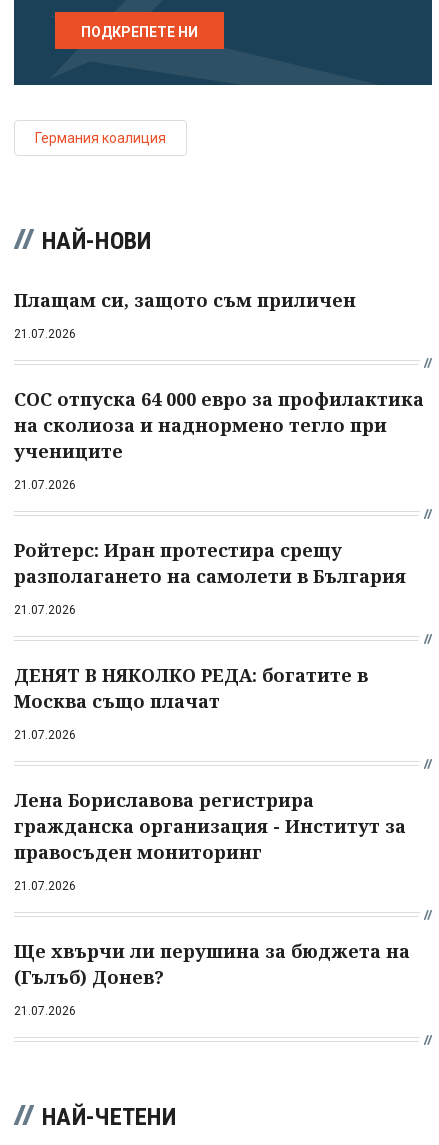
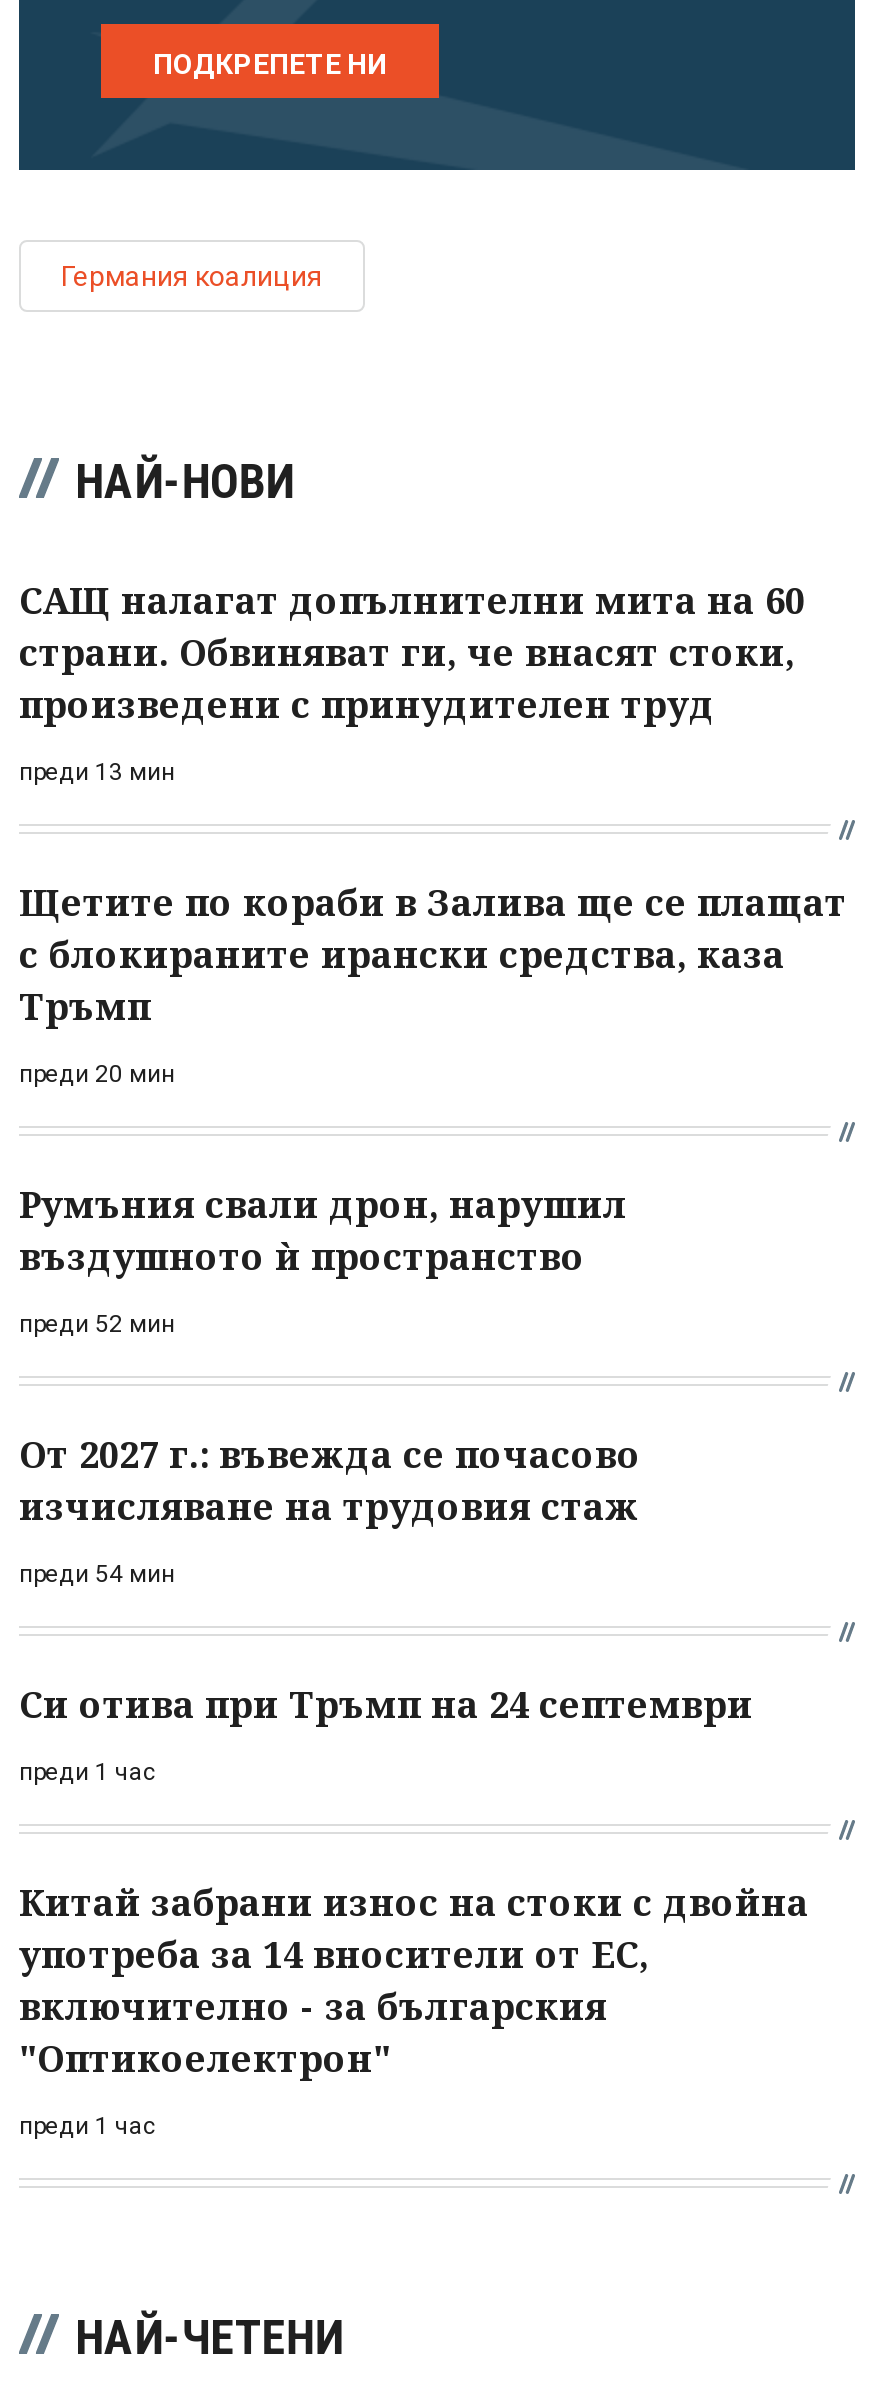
- Плащам си, защото съм приличен
+ САЩ налагат допълнителни мита на 60
+ страни. Обвиняват ги, че внасят стоки,
+ произведени с принудителен труд

- 21.07.2026
+ преди 13 мин

- СОС отпуска 64 000 евро за профилактика
- на сколиоза и наднормено тегло при
- учениците
+ Щетите по кораби в Залива ще се плащат
+ с блокираните ирански средства, каза
+ Тръмп

- 21.07.2026
+ преди 20 мин

- Ройтерс: Иран протестира срещу
- разполагането на самолети в България
+ Румъния свали дрон, нарушил
+ въздушното ѝ пространство

- 21.07.2026
+ преди 52 мин

- ДЕНЯТ В НЯКОЛКО РЕДА: богатите в
- Москва също плачат
+ От 2027 г.: въвежда се почасово
+ изчисляване на трудовия стаж

- 21.07.2026
+ преди 54 мин

- Лена Бориславова регистрира
- гражданска организация - Институт за
- правосъден мониторинг
+ Си отива при Тръмп на 24 септември

- 21.07.2026
+ преди 1 час

- Ще хвърчи ли перушина за бюджета на
- (Гълъб) Донев?
+ Китай забрани износ на стоки с двойна
+ употреба за 14 вносители от ЕС,
+ включително - за българския
+ "Оптикоелектрон"

- 21.07.2026
+ преди 1 час
